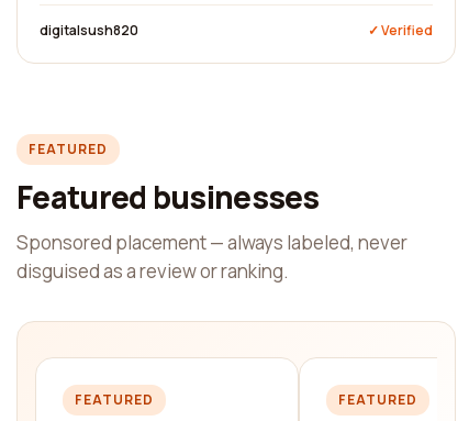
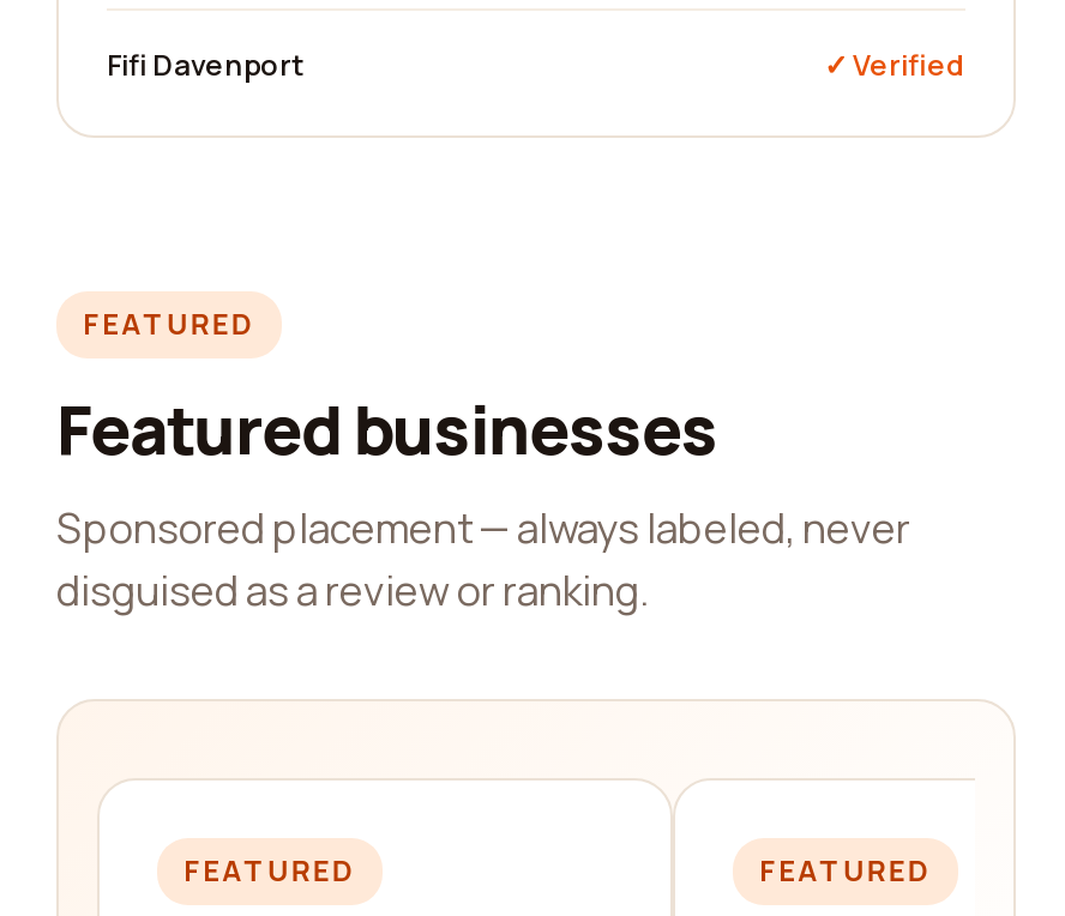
- digitalsush820
+ Fifi Davenport
